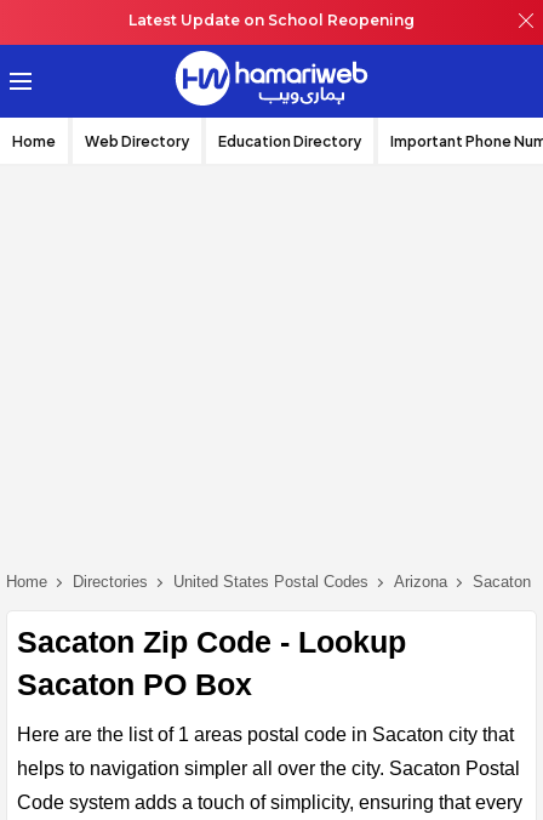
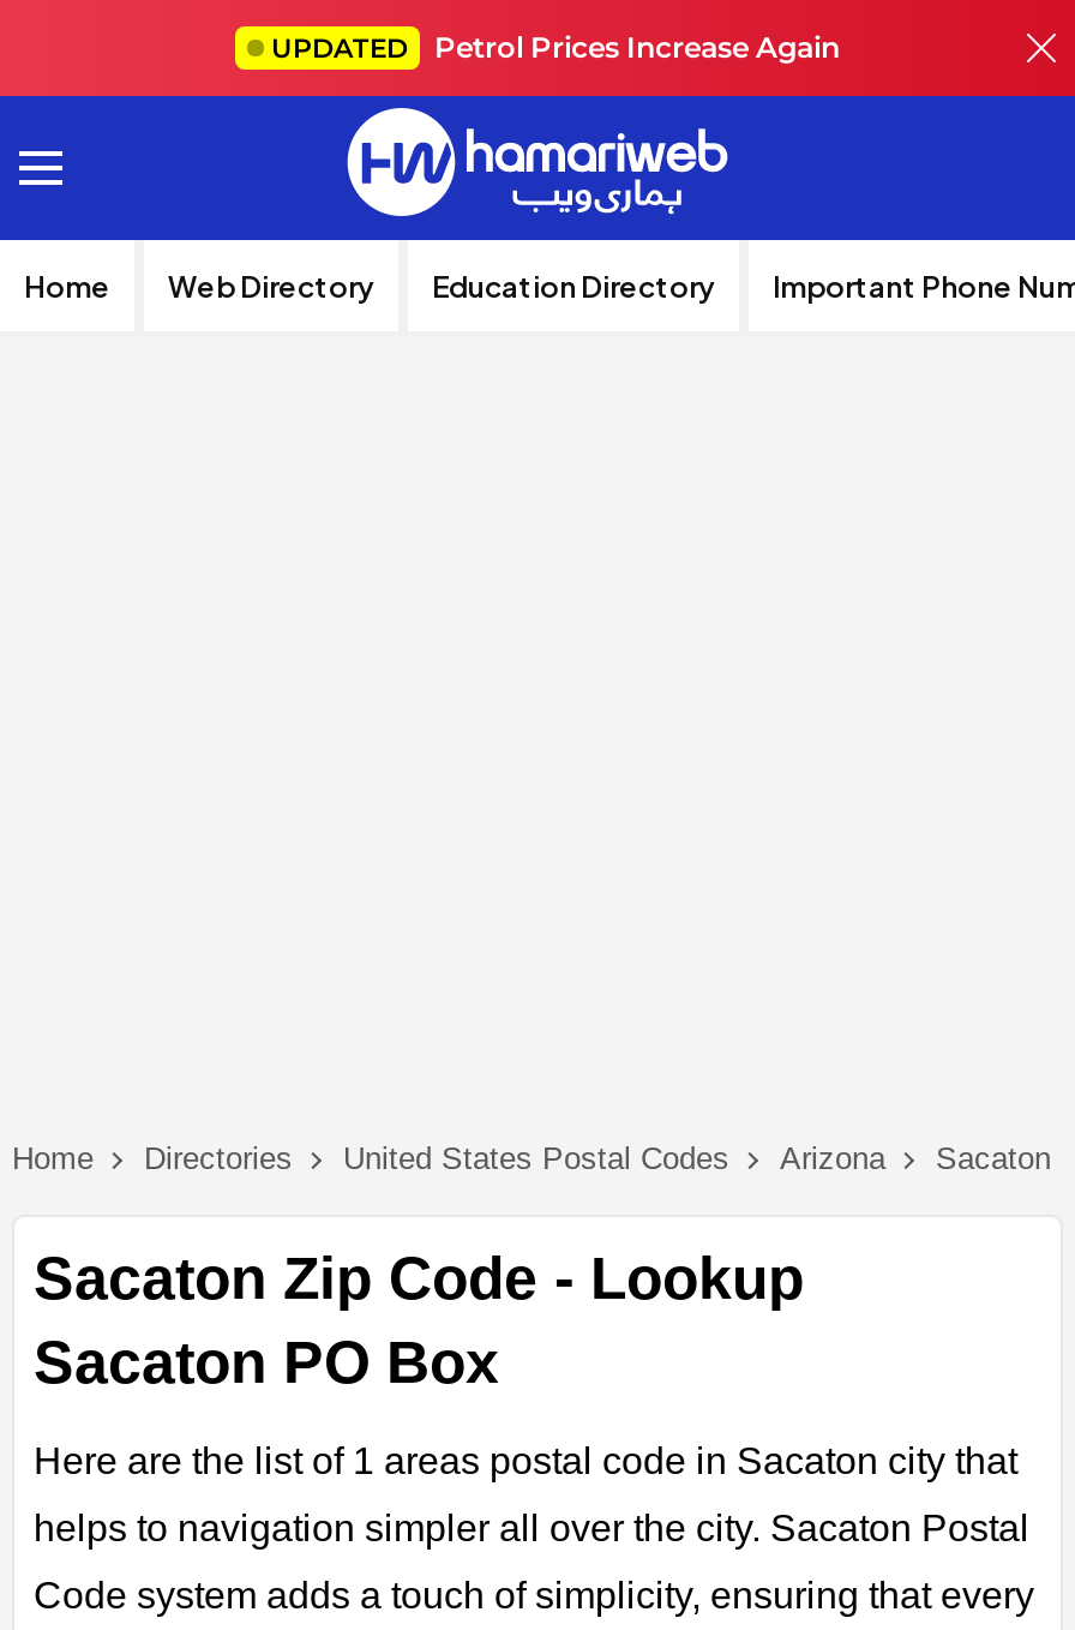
- Latest Update on School Reopening
+ UPDATED Petrol Prices Increase Again
